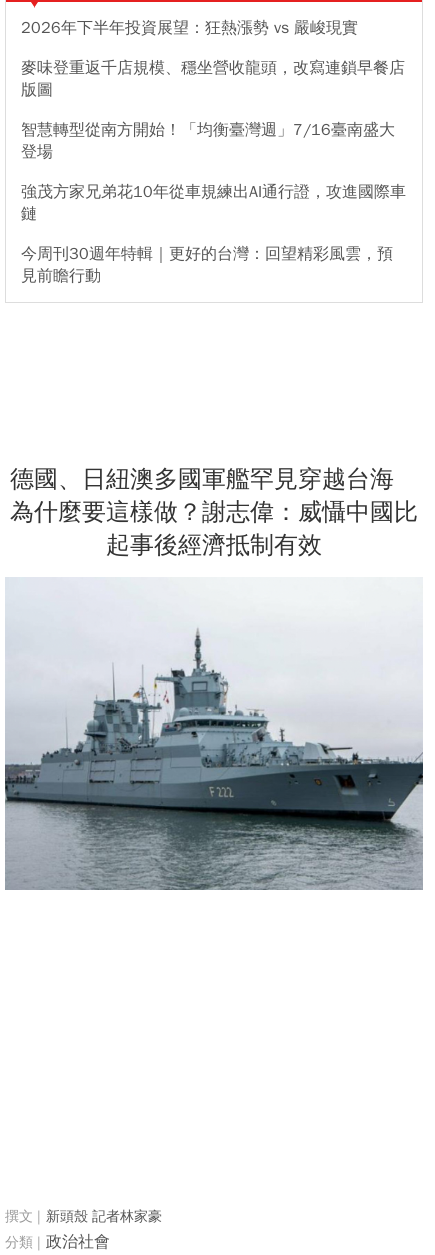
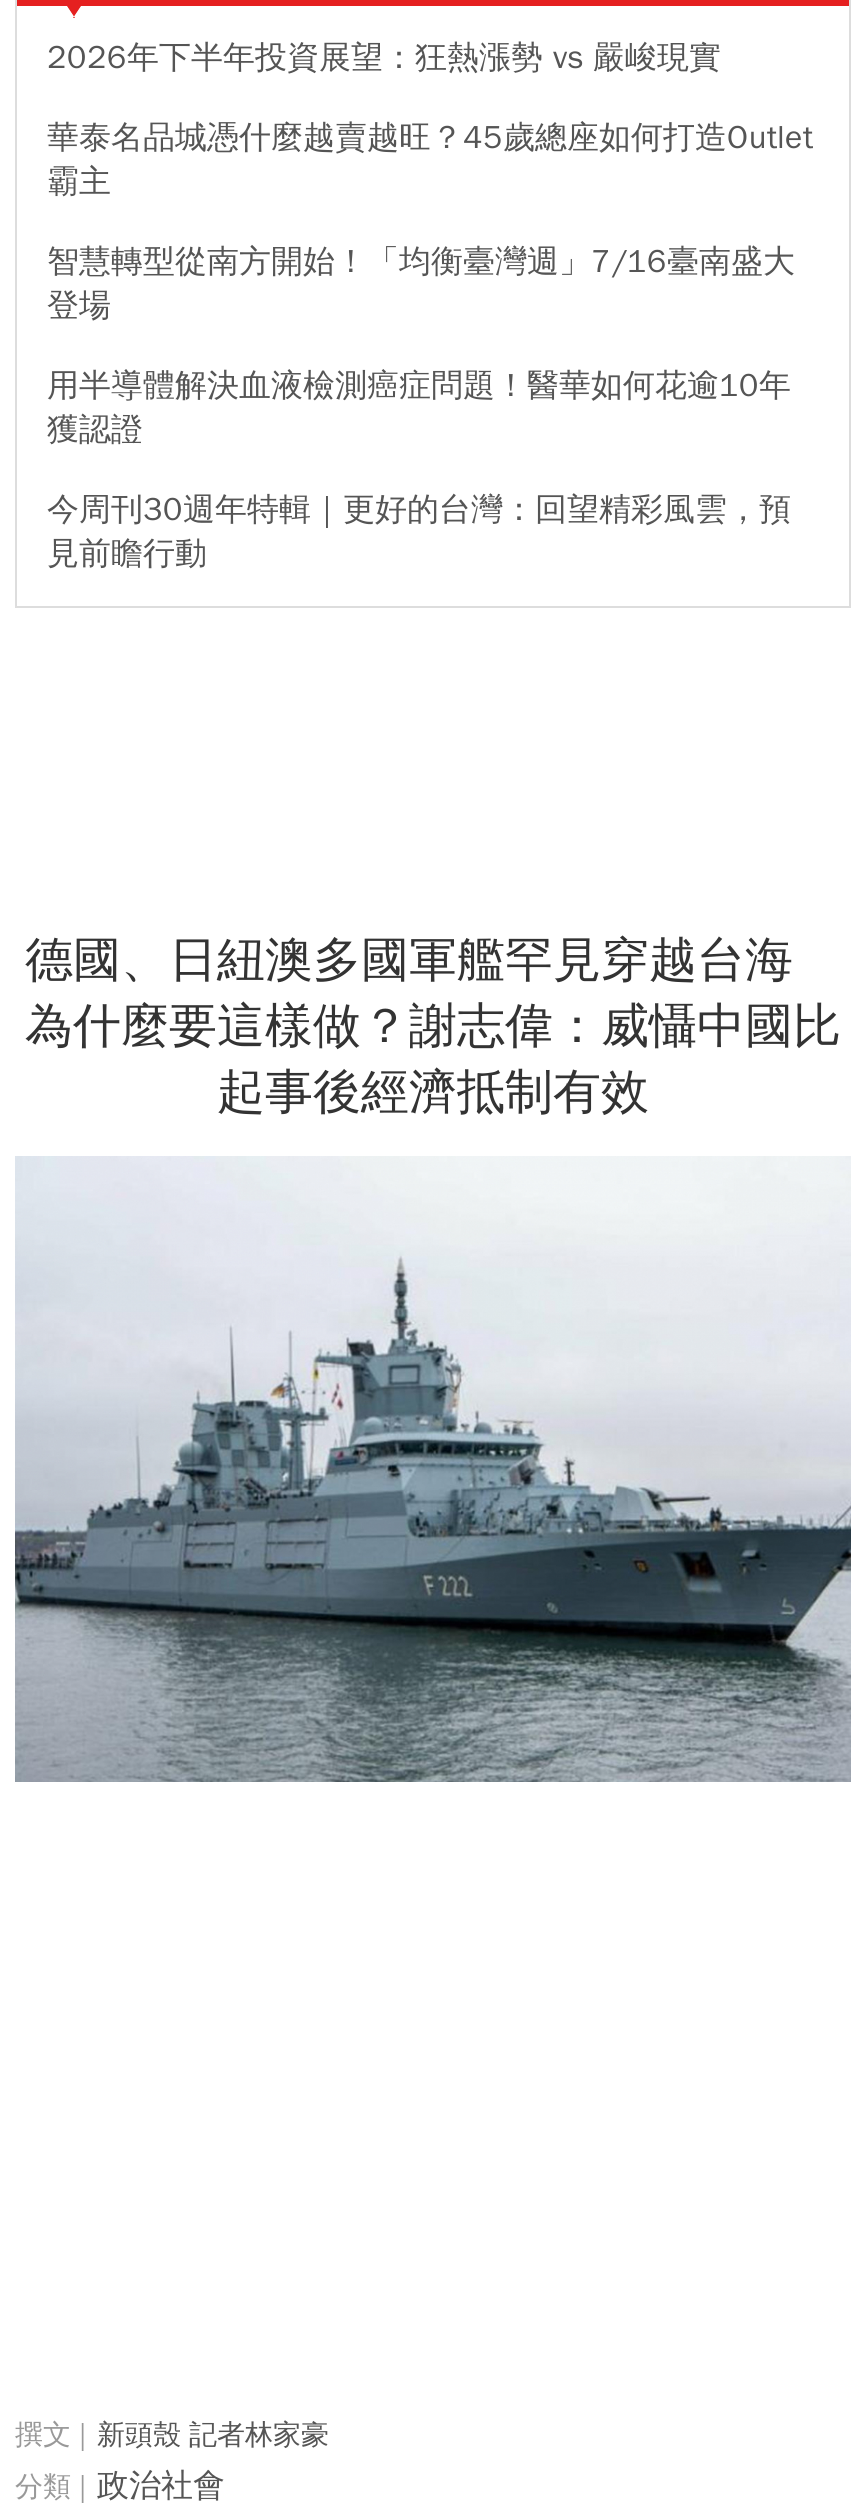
- 麥味登重返千店規模、穩坐營收龍頭，改寫連鎖早餐店
- 版圖
+ 華泰名品城憑什麼越賣越旺？45歲總座如何打造Outlet
+ 霸主

- 強茂方家兄弟花10年從車規練出AI通行證，攻進國際車
- 鏈
+ 用半導體解決血液檢測癌症問題！醫華如何花逾10年
+ 獲認證
